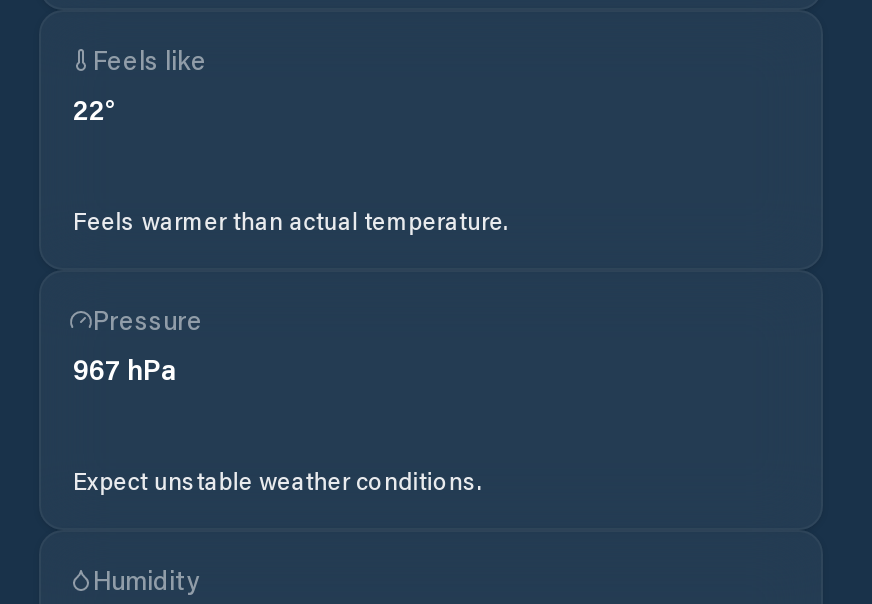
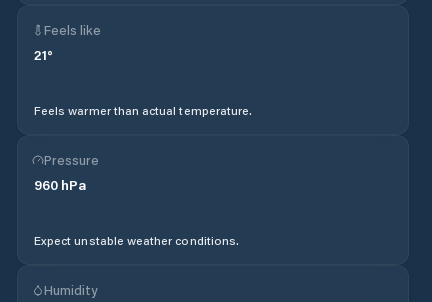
- 22°
+ 21°

- 967 hPa
+ 960 hPa
